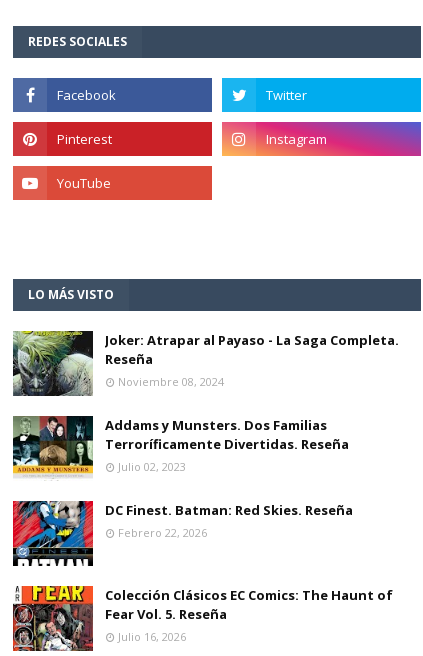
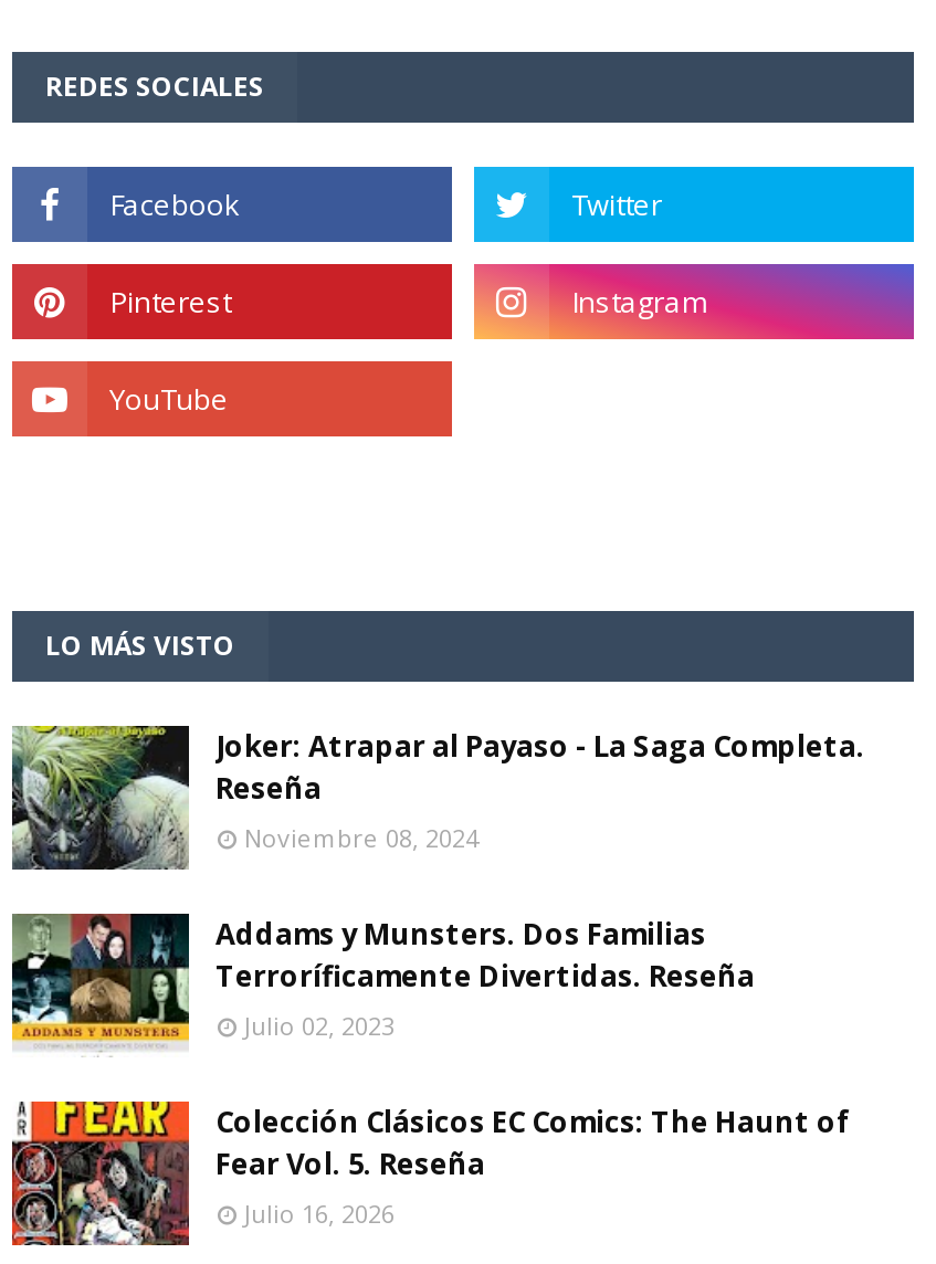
- [image]
- DC Finest. Batman: Red Skies. Reseña
- Febrero 22, 2026
